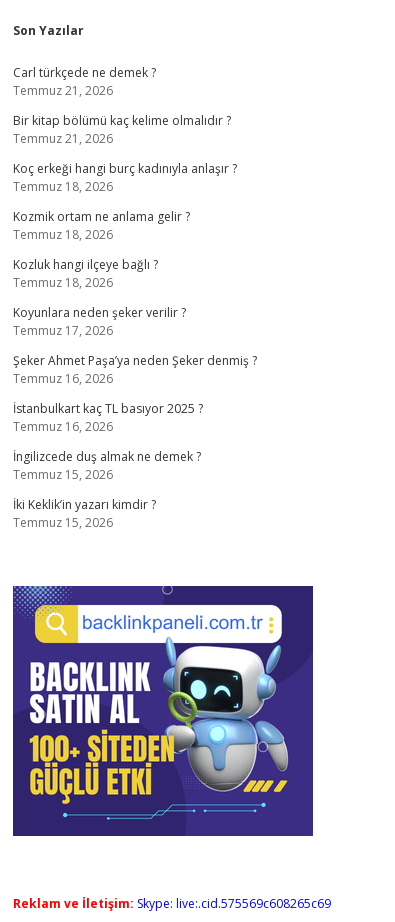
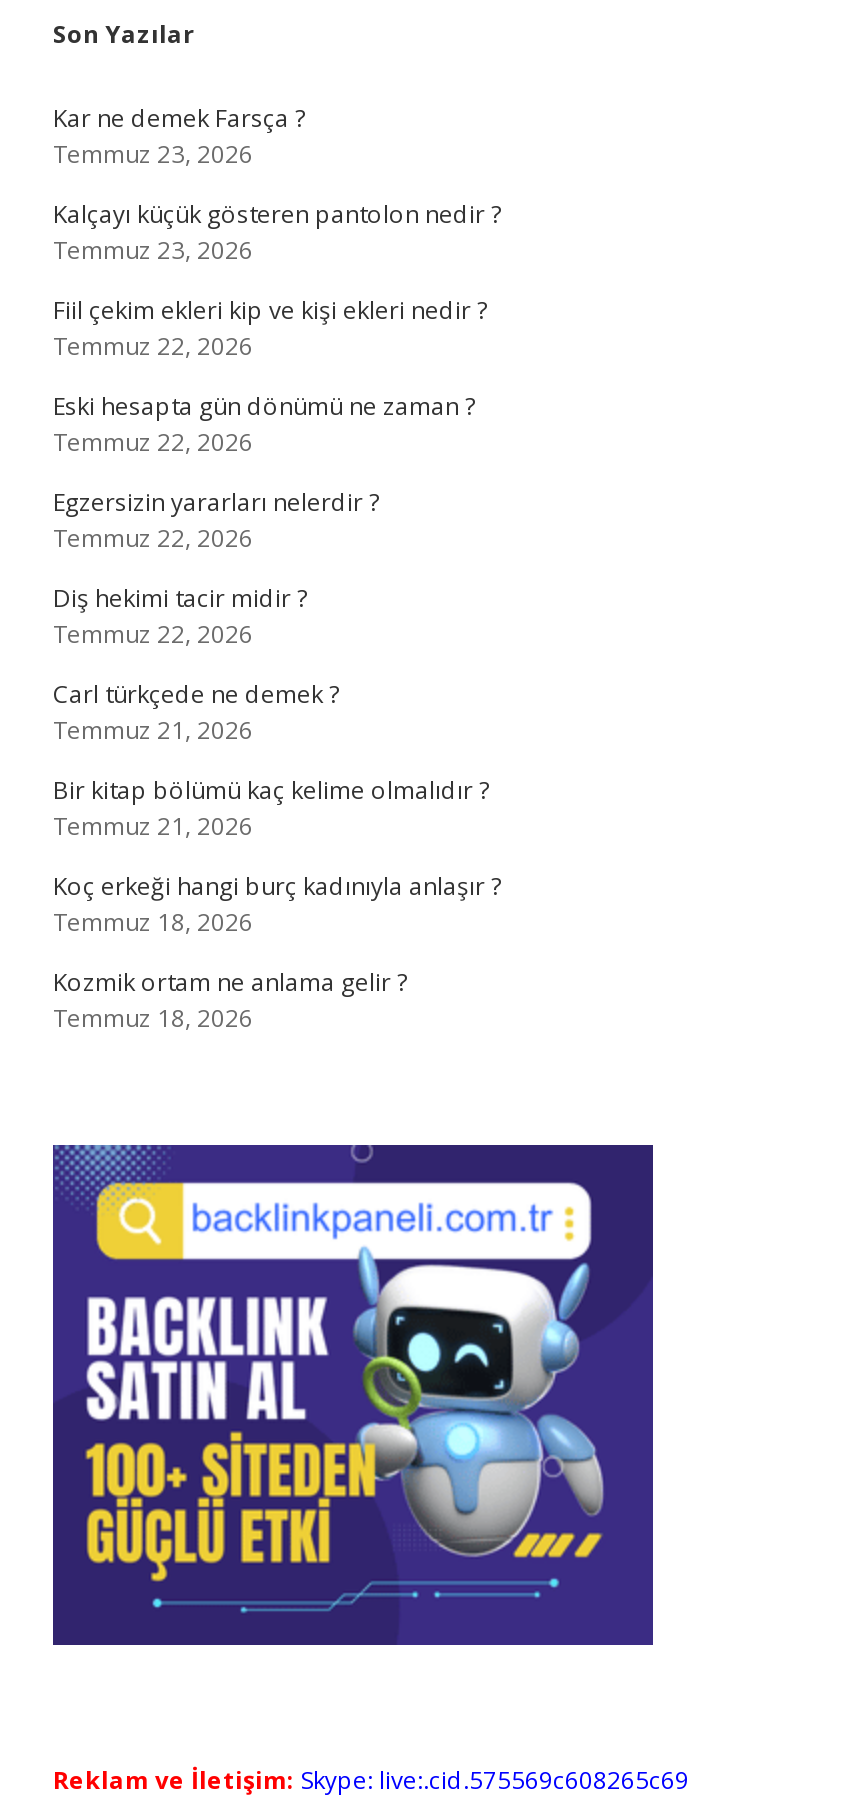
+ Kar ne demek Farsça ?
+ Temmuz 23, 2026
+ Kalçayı küçük gösteren pantolon nedir ?
+ Temmuz 23, 2026
+ Fiil çekim ekleri kip ve kişi ekleri nedir ?
+ Temmuz 22, 2026
+ Eski hesapta gün dönümü ne zaman ?
+ Temmuz 22, 2026
+ Egzersizin yararları nelerdir ?
+ Temmuz 22, 2026
+ Diş hekimi tacir midir ?
+ Temmuz 22, 2026

moved down: Carl türkçede ne demek ? | Temmuz 21, 2026 | Bir kitap bölümü kaç kelime olmalıdır ? | Temmuz 21, 2026 | Koç erkeği hangi burç kadınıyla anlaşır ? | Temmuz 18, 2026 | Kozmik ortam ne anlama gelir ? | Temmuz 18, 2026

- Kozluk hangi ilçeye bağlı ?
- Temmuz 18, 2026
- Koyunlara neden şeker verilir ?
- Temmuz 17, 2026
- Şeker Ahmet Paşa’ya neden Şeker denmiş ?
- Temmuz 16, 2026
- İstanbulkart kaç TL basıyor 2025 ?
- Temmuz 16, 2026
- İngilizcede duş almak ne demek ?
- Temmuz 15, 2026
- İki Keklik’in yazarı kimdir ?
- Temmuz 15, 2026
